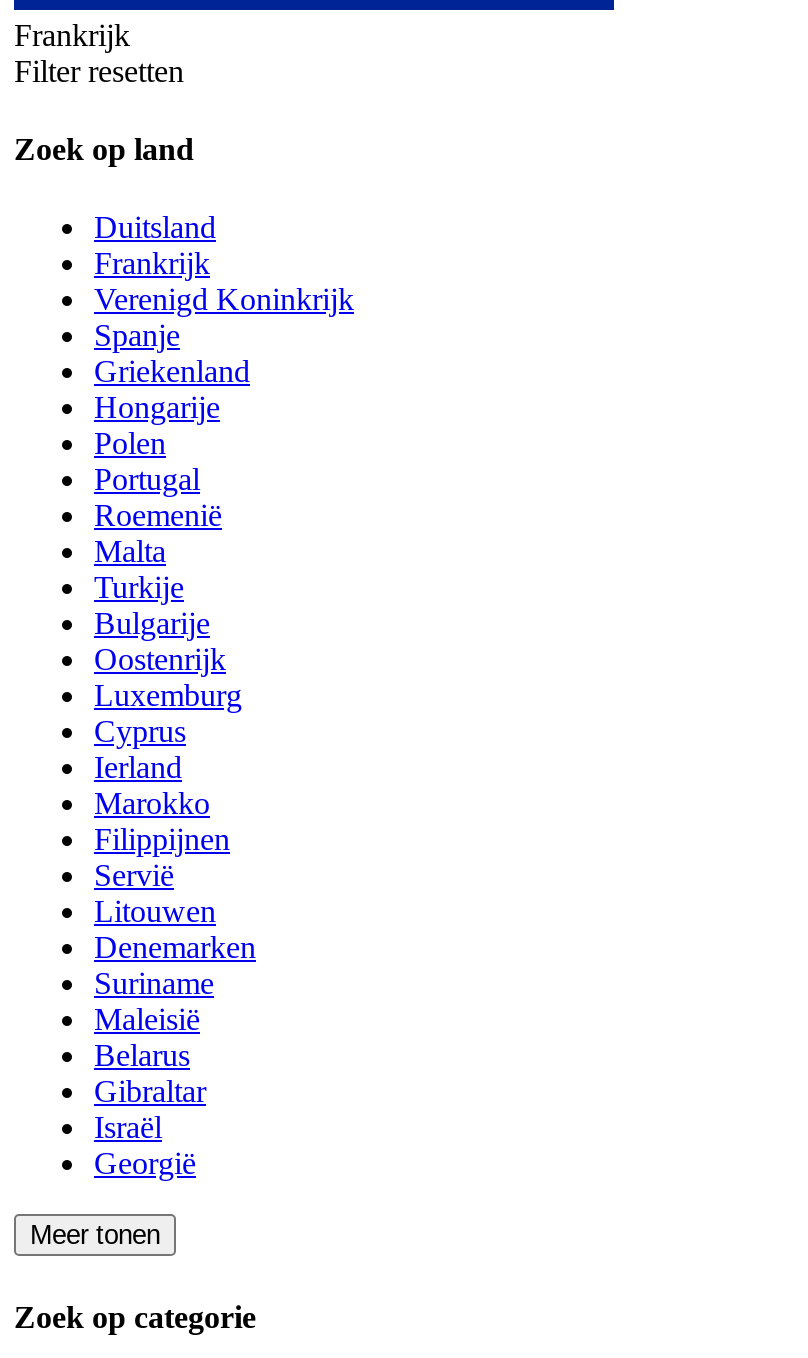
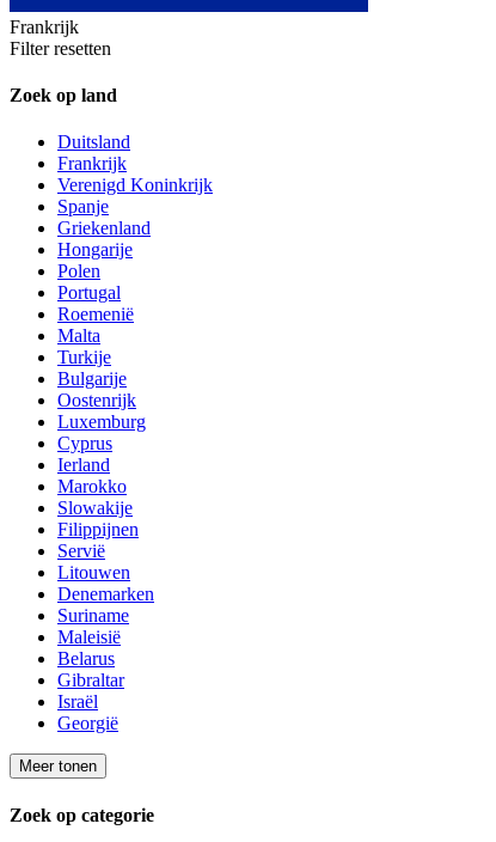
+ Slowakije
